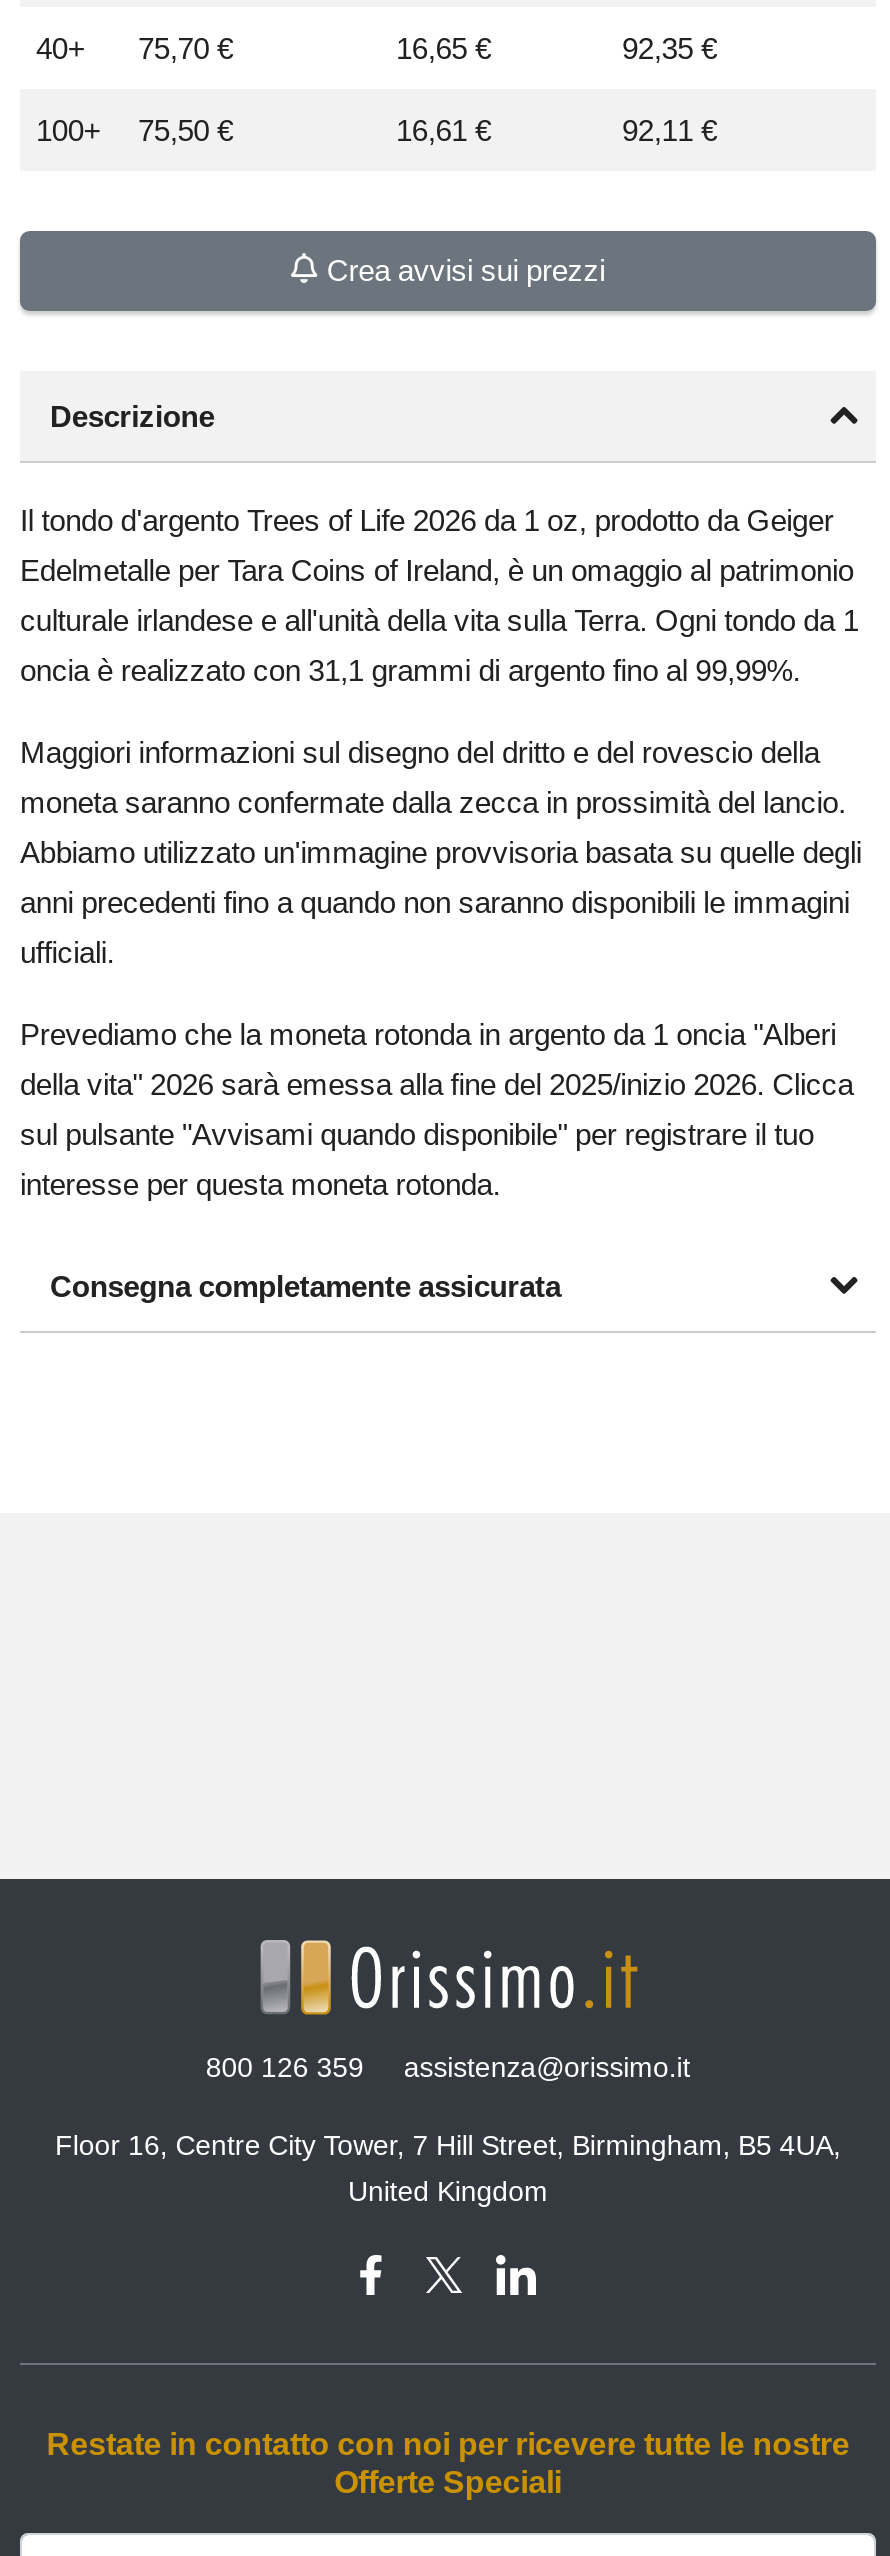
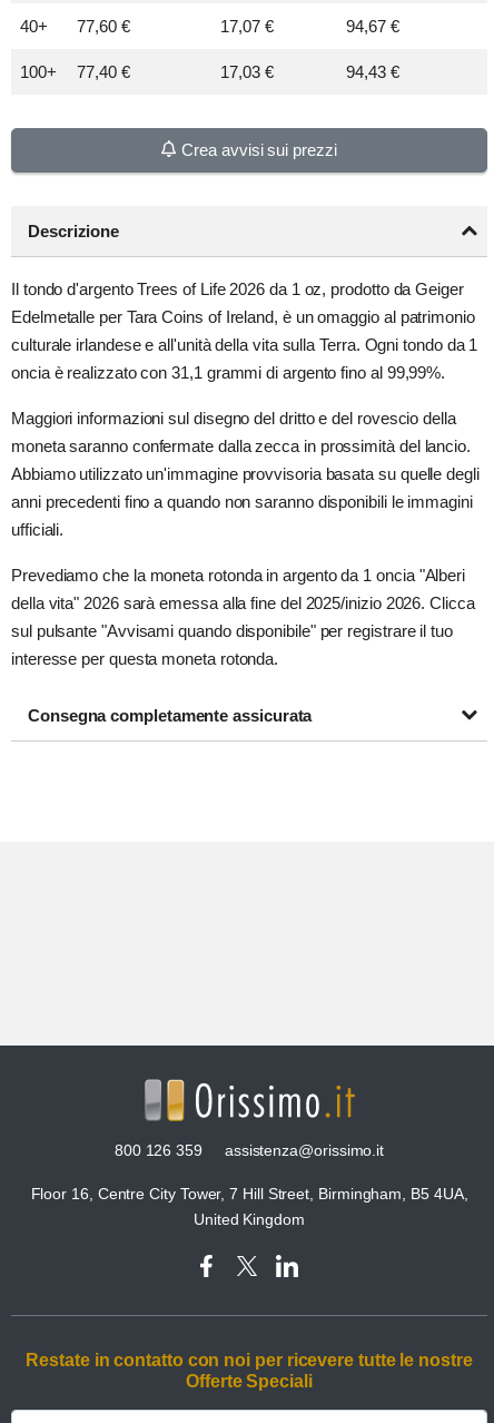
- 40+ 75,70 €
+ 40+ 77,60 €

- 16,65 €
+ 17,07 €

- 92,35 €
+ 94,67 €

- 100+ 75,50 €
+ 100+ 77,40 €

- 16,61 €
+ 17,03 €

- 92,11 €
+ 94,43 €
